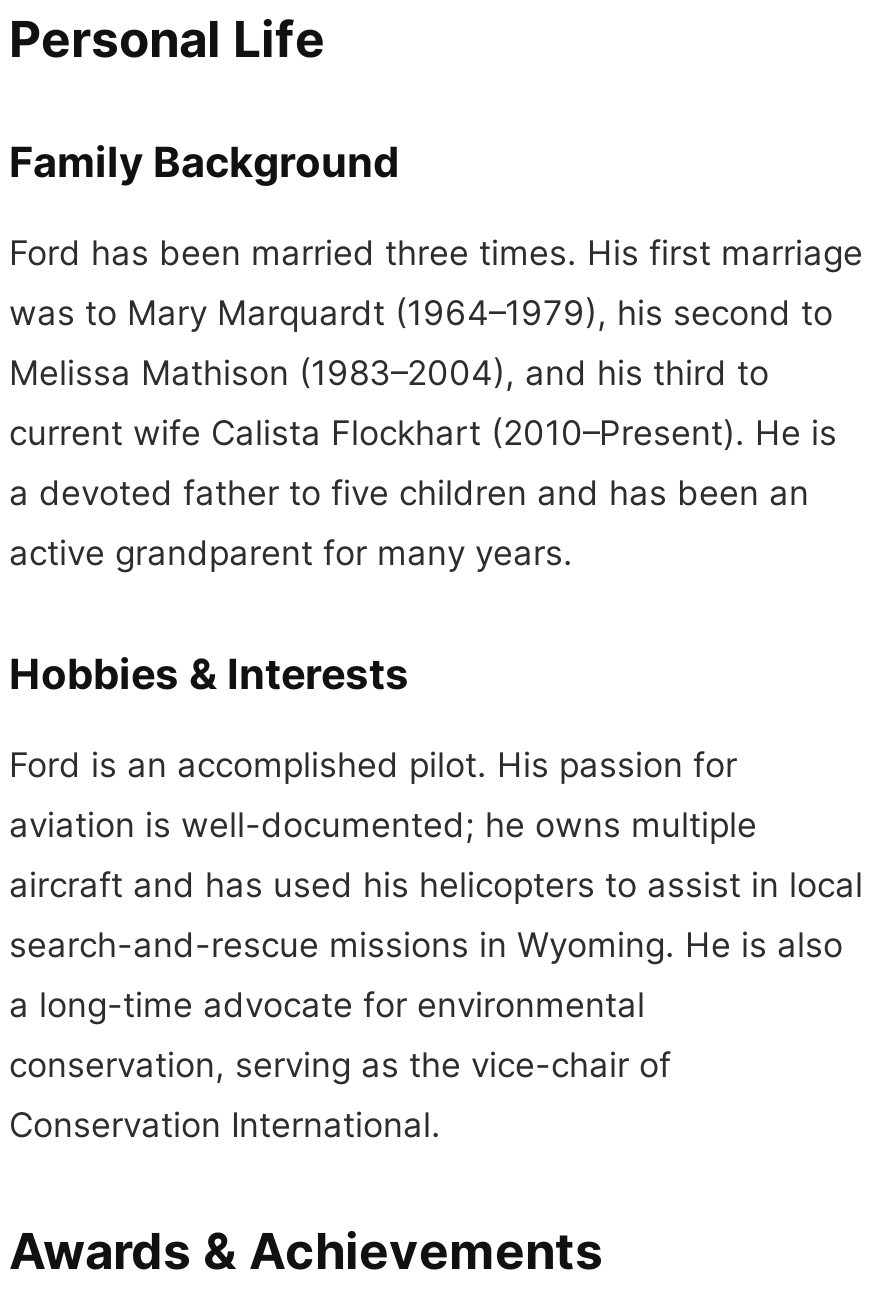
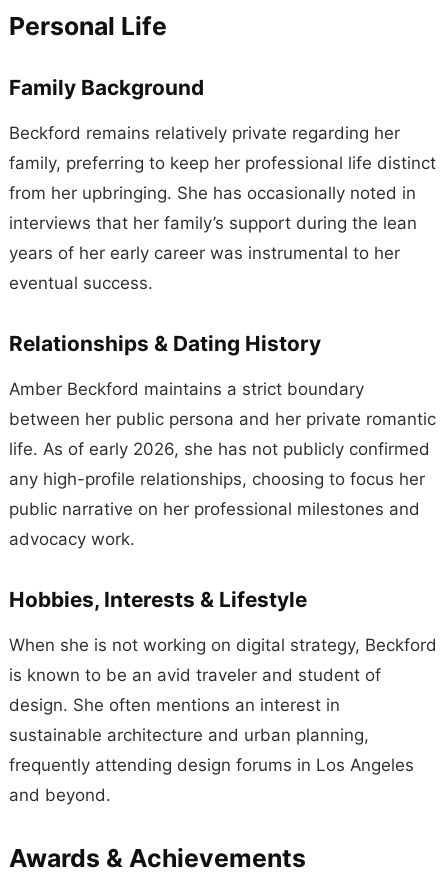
- Ford has been married three times. His first marriage
- was to Mary Marquardt (1964–1979), his second to
- Melissa Mathison (1983–2004), and his third to
- current wife Calista Flockhart (2010–Present). He is
- a devoted father to five children and has been an
- active grandparent for many years.
- Hobbies & Interests
- Ford is an accomplished pilot. His passion for
- aviation is well-documented; he owns multiple
- aircraft and has used his helicopters to assist in local
- search-and-rescue missions in Wyoming. He is also
- a long-time advocate for environmental
- conservation, serving as the vice-chair of
- Conservation International.
+ Beckford remains relatively private regarding her
+ family, preferring to keep her professional life distinct
+ from her upbringing. She has occasionally noted in
+ interviews that her family’s support during the lean
+ years of her early career was instrumental to her
+ eventual success.
+ Relationships & Dating History
+ Amber Beckford maintains a strict boundary
+ between her public persona and her private romantic
+ life. As of early 2026, she has not publicly confirmed
+ any high-profile relationships, choosing to focus her
+ public narrative on her professional milestones and
+ advocacy work.
+ Hobbies, Interests & Lifestyle
+ When she is not working on digital strategy, Beckford
+ is known to be an avid traveler and student of
+ design. She often mentions an interest in
+ sustainable architecture and urban planning,
+ frequently attending design forums in Los Angeles
+ and beyond.
